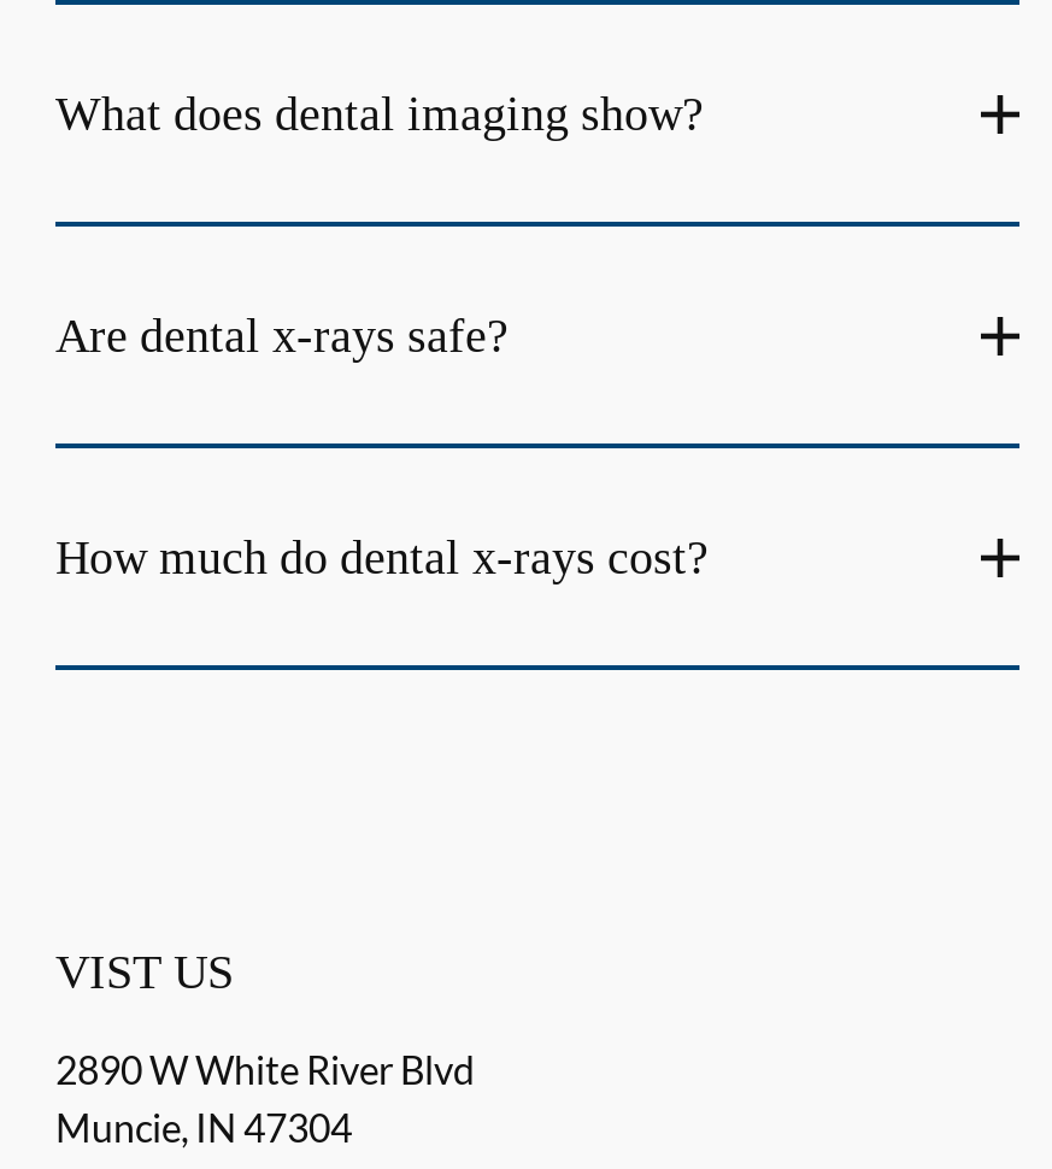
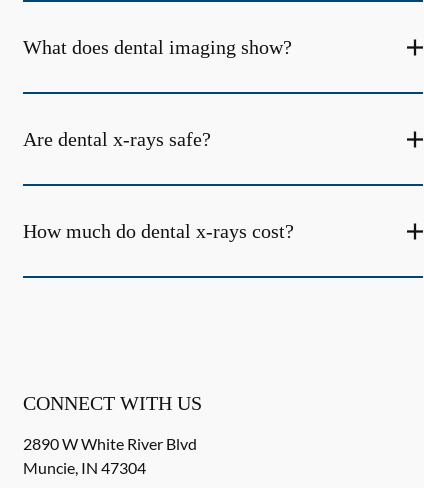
- VIST US
+ CONNECT WITH US
